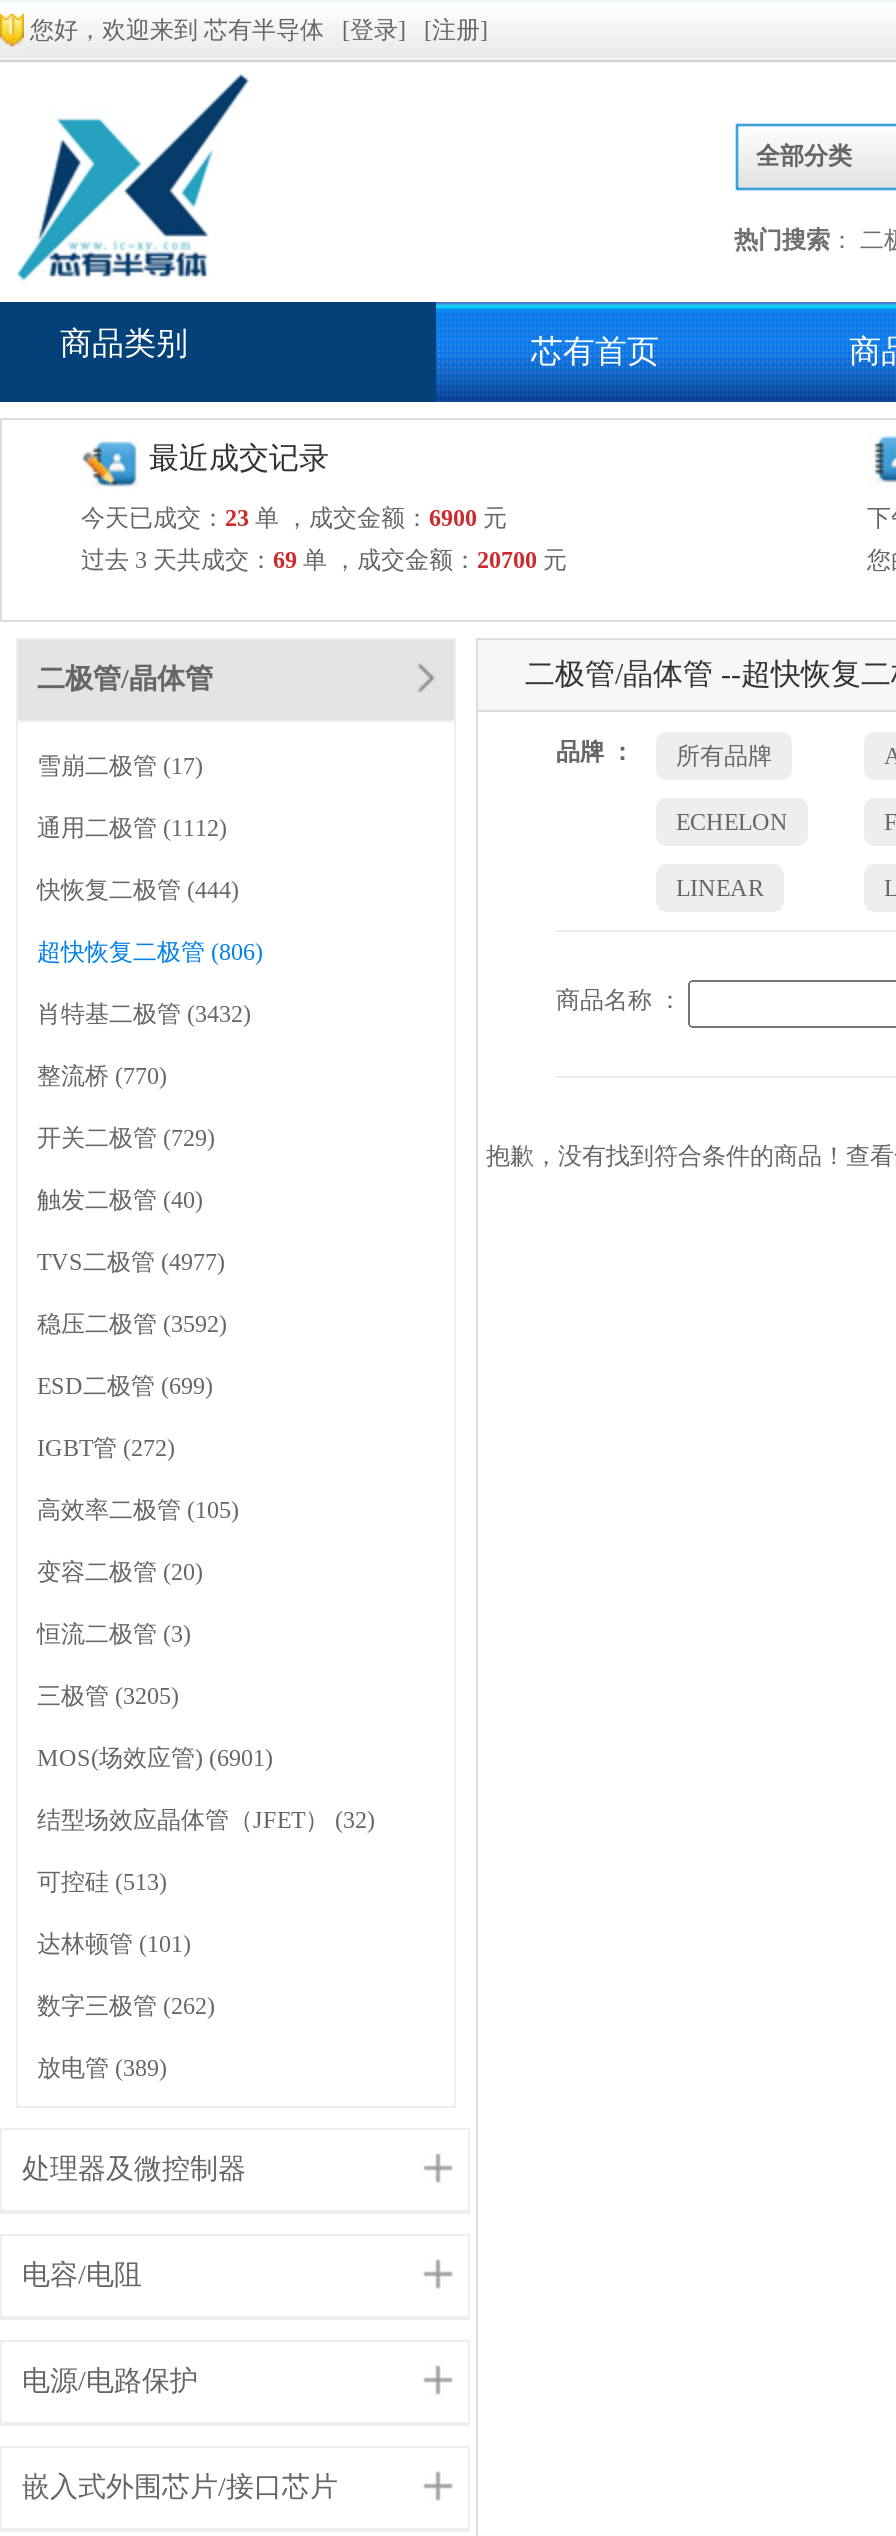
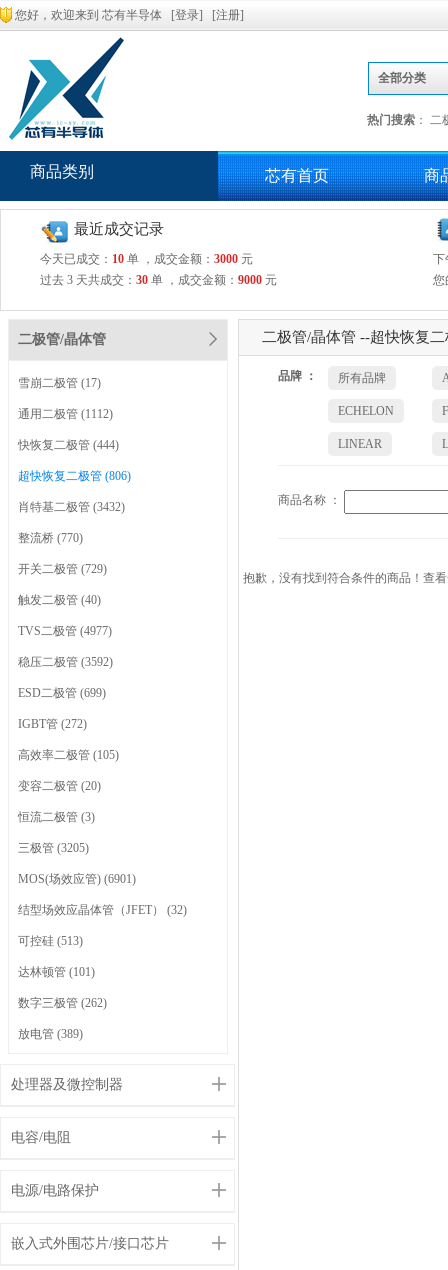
- 今天已成交：23单 ，成交金额：6900元
+ 今天已成交：10单 ，成交金额：3000元

- 过去 3 天共成交：69单 ，成交金额：20700元
+ 过去 3 天共成交：30单 ，成交金额：9000元
